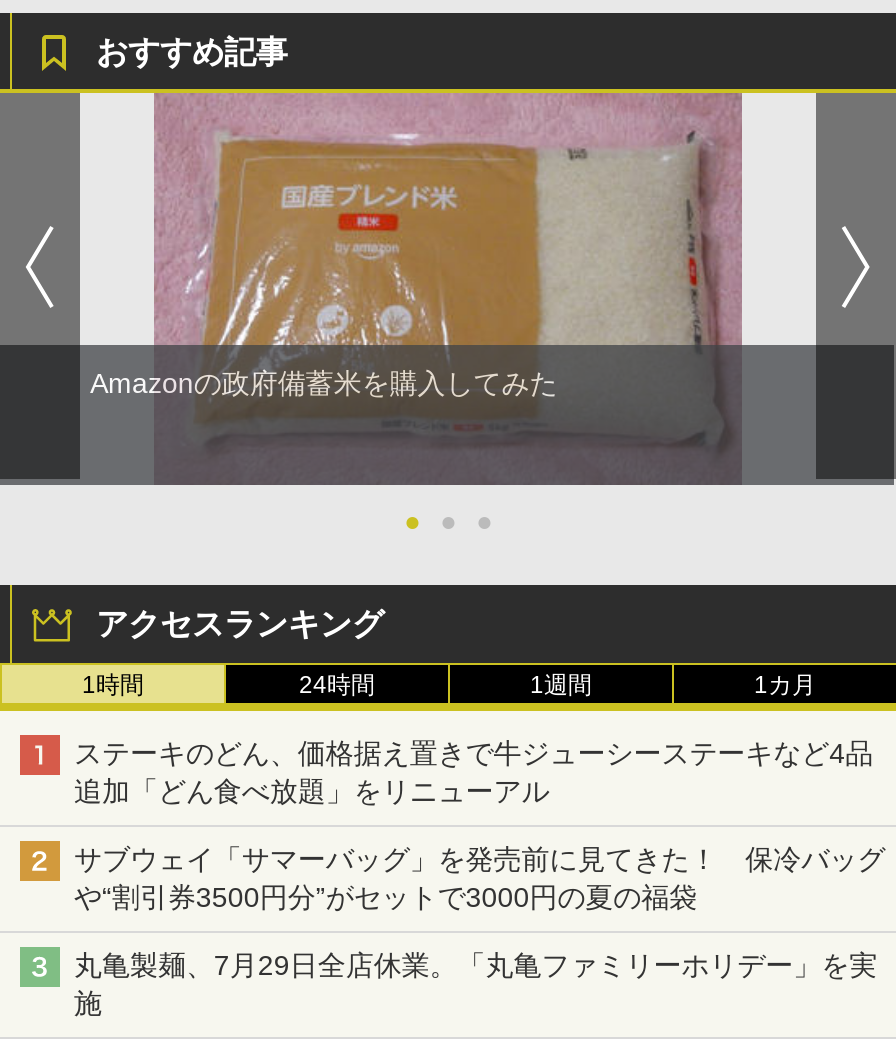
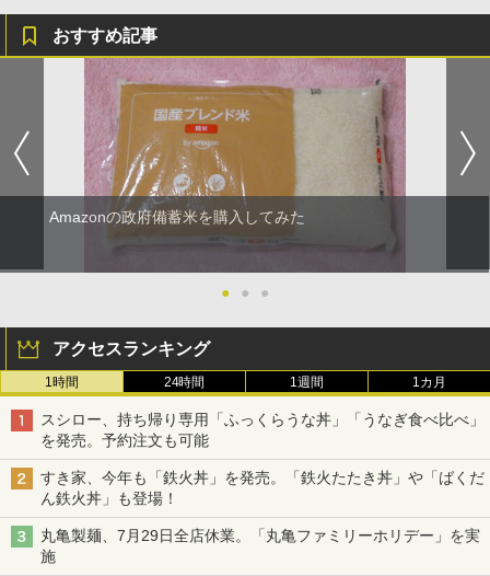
- ステーキのどん、価格据え置きで牛ジューシーステーキなど4品
- 追加「どん食べ放題」をリニューアル
+ スシロー、持ち帰り専用「ふっくらうな丼」「うなぎ食べ比べ」
+ を発売。予約注文も可能

- サブウェイ「サマーバッグ」を発売前に見てきた！ 保冷バッグ
- や“割引券3500円分”がセットで3000円の夏の福袋
+ すき家、今年も「鉄火丼」を発売。「鉄火たたき丼」や「ばくだ
+ ん鉄火丼」も登場！
